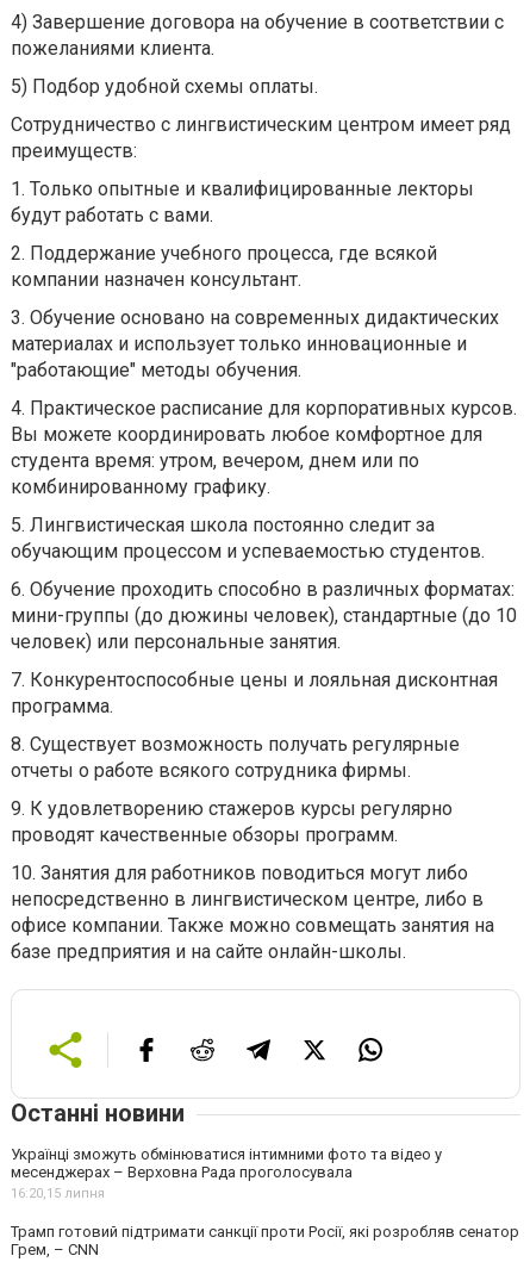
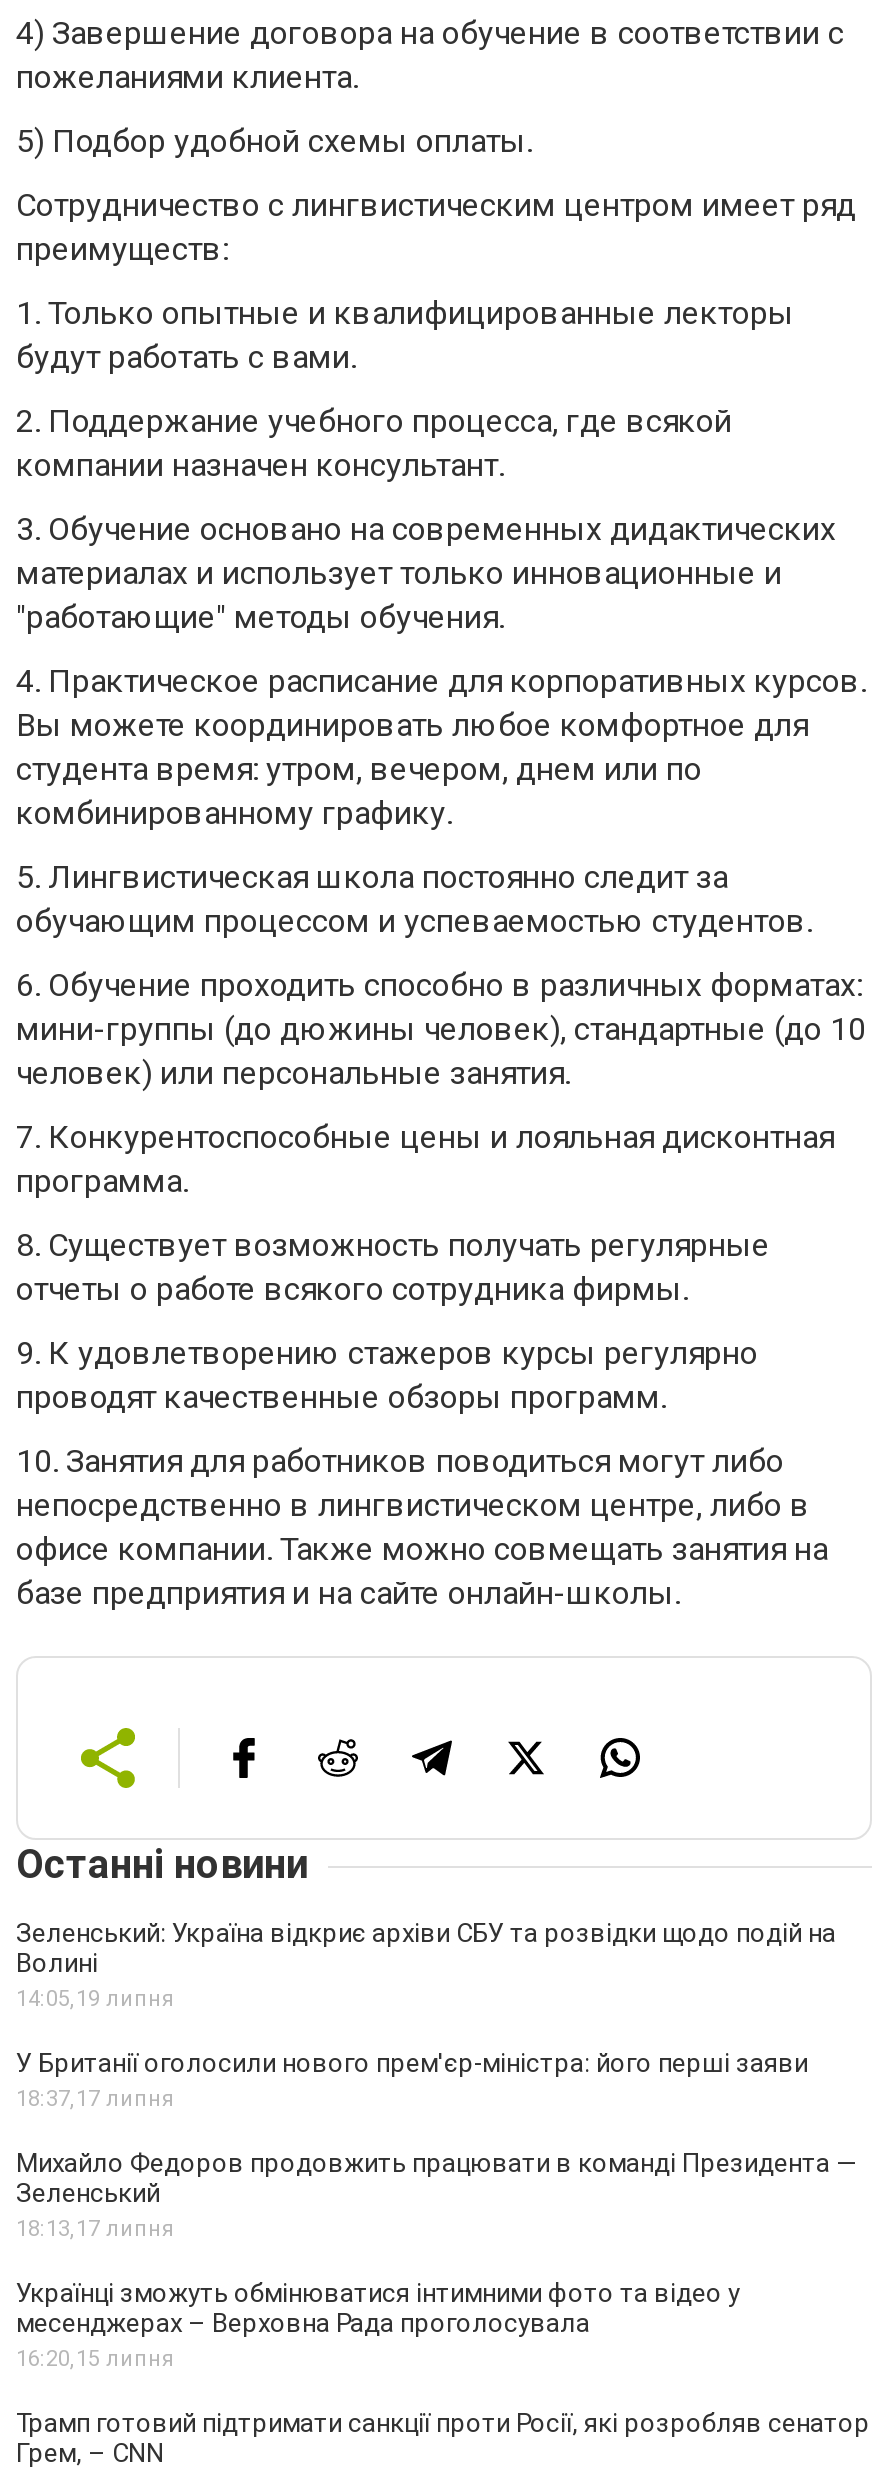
+ Зеленський: Україна відкриє архіви СБУ та розвідки щодо подій на
+ Волині
+ 14:05, 19 липня
+ У Британії оголосили нового прем'єр-міністра: його перші заяви
+ 18:37, 17 липня
+ Михайло Федоров продовжить працювати в команді Президента —
+ Зеленський
+ 18:13, 17 липня
